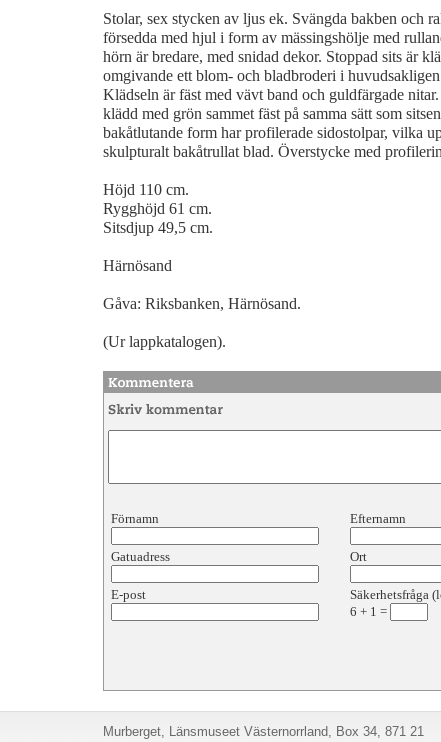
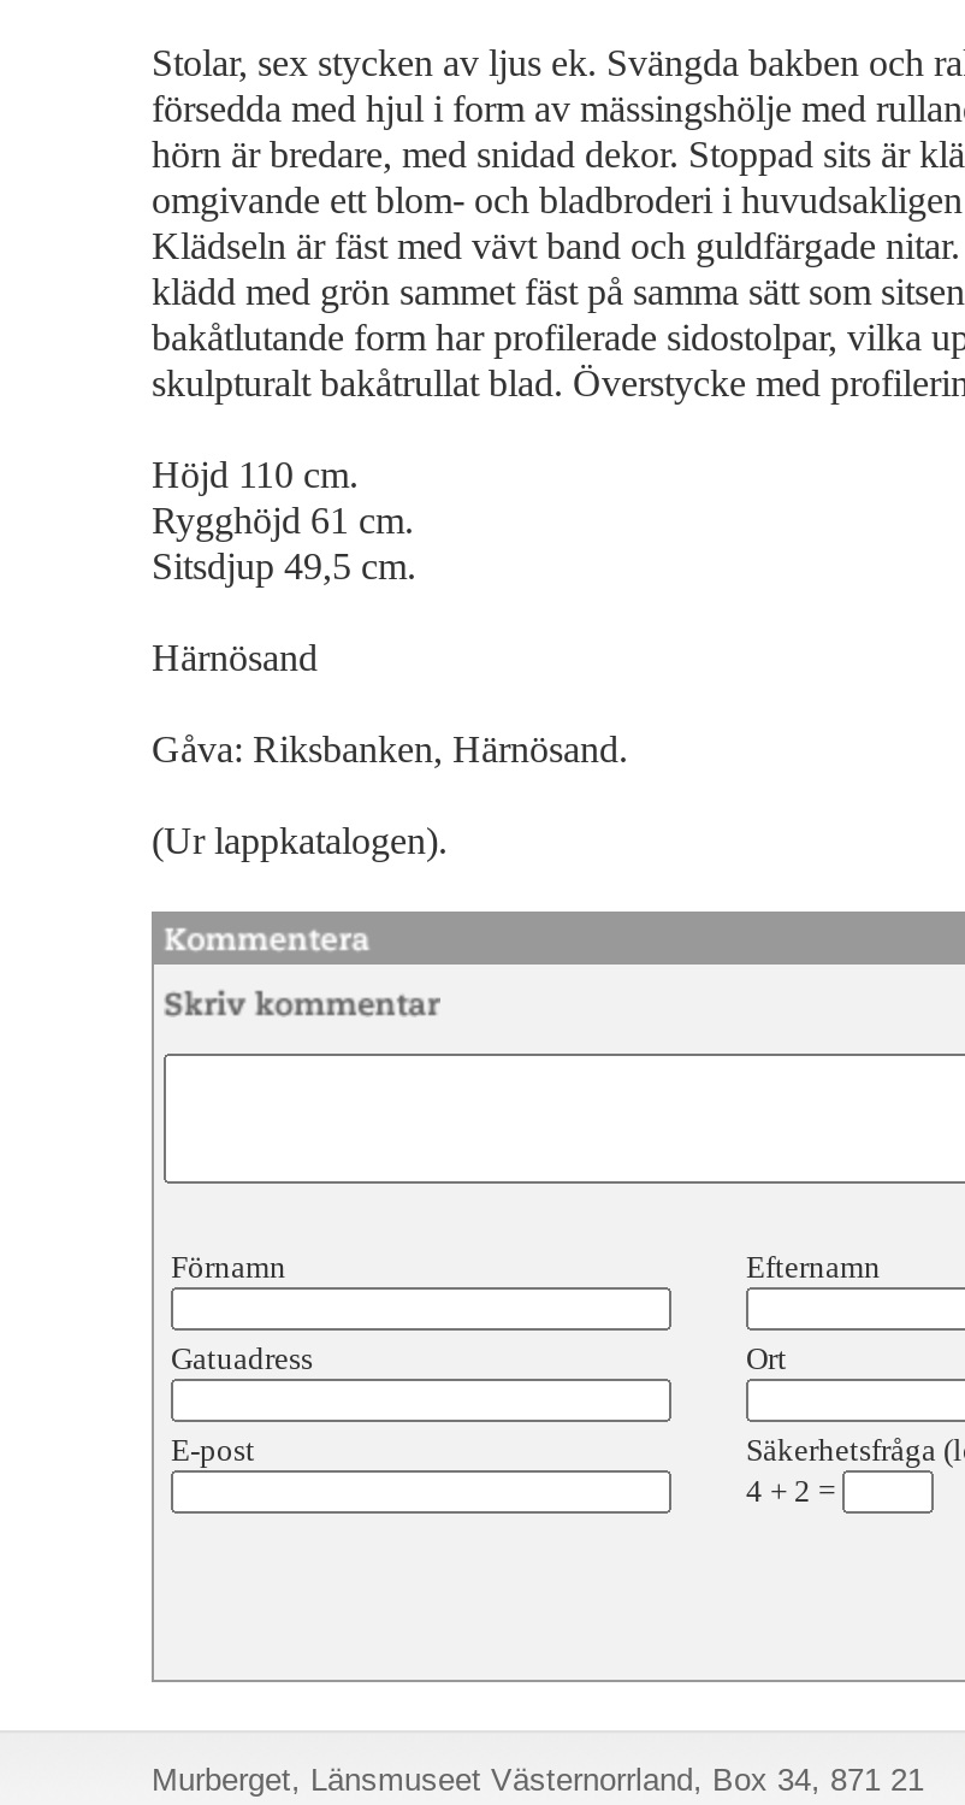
- 6 + 1 =
+ 4 + 2 =
